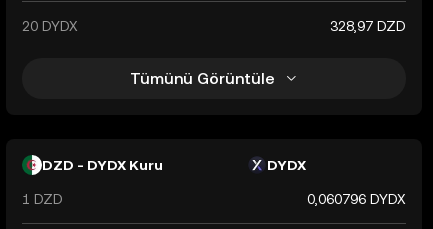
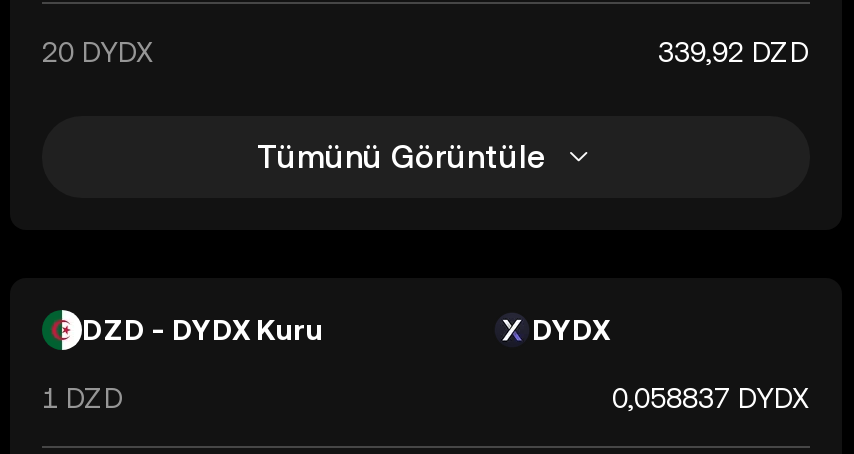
- 328,97 DZD
+ 339,92 DZD

- 0,060796 DYDX
+ 0,058837 DYDX
